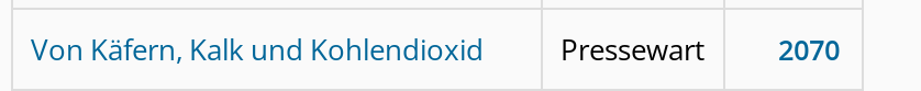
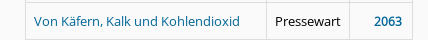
- 2070
+ 2063
